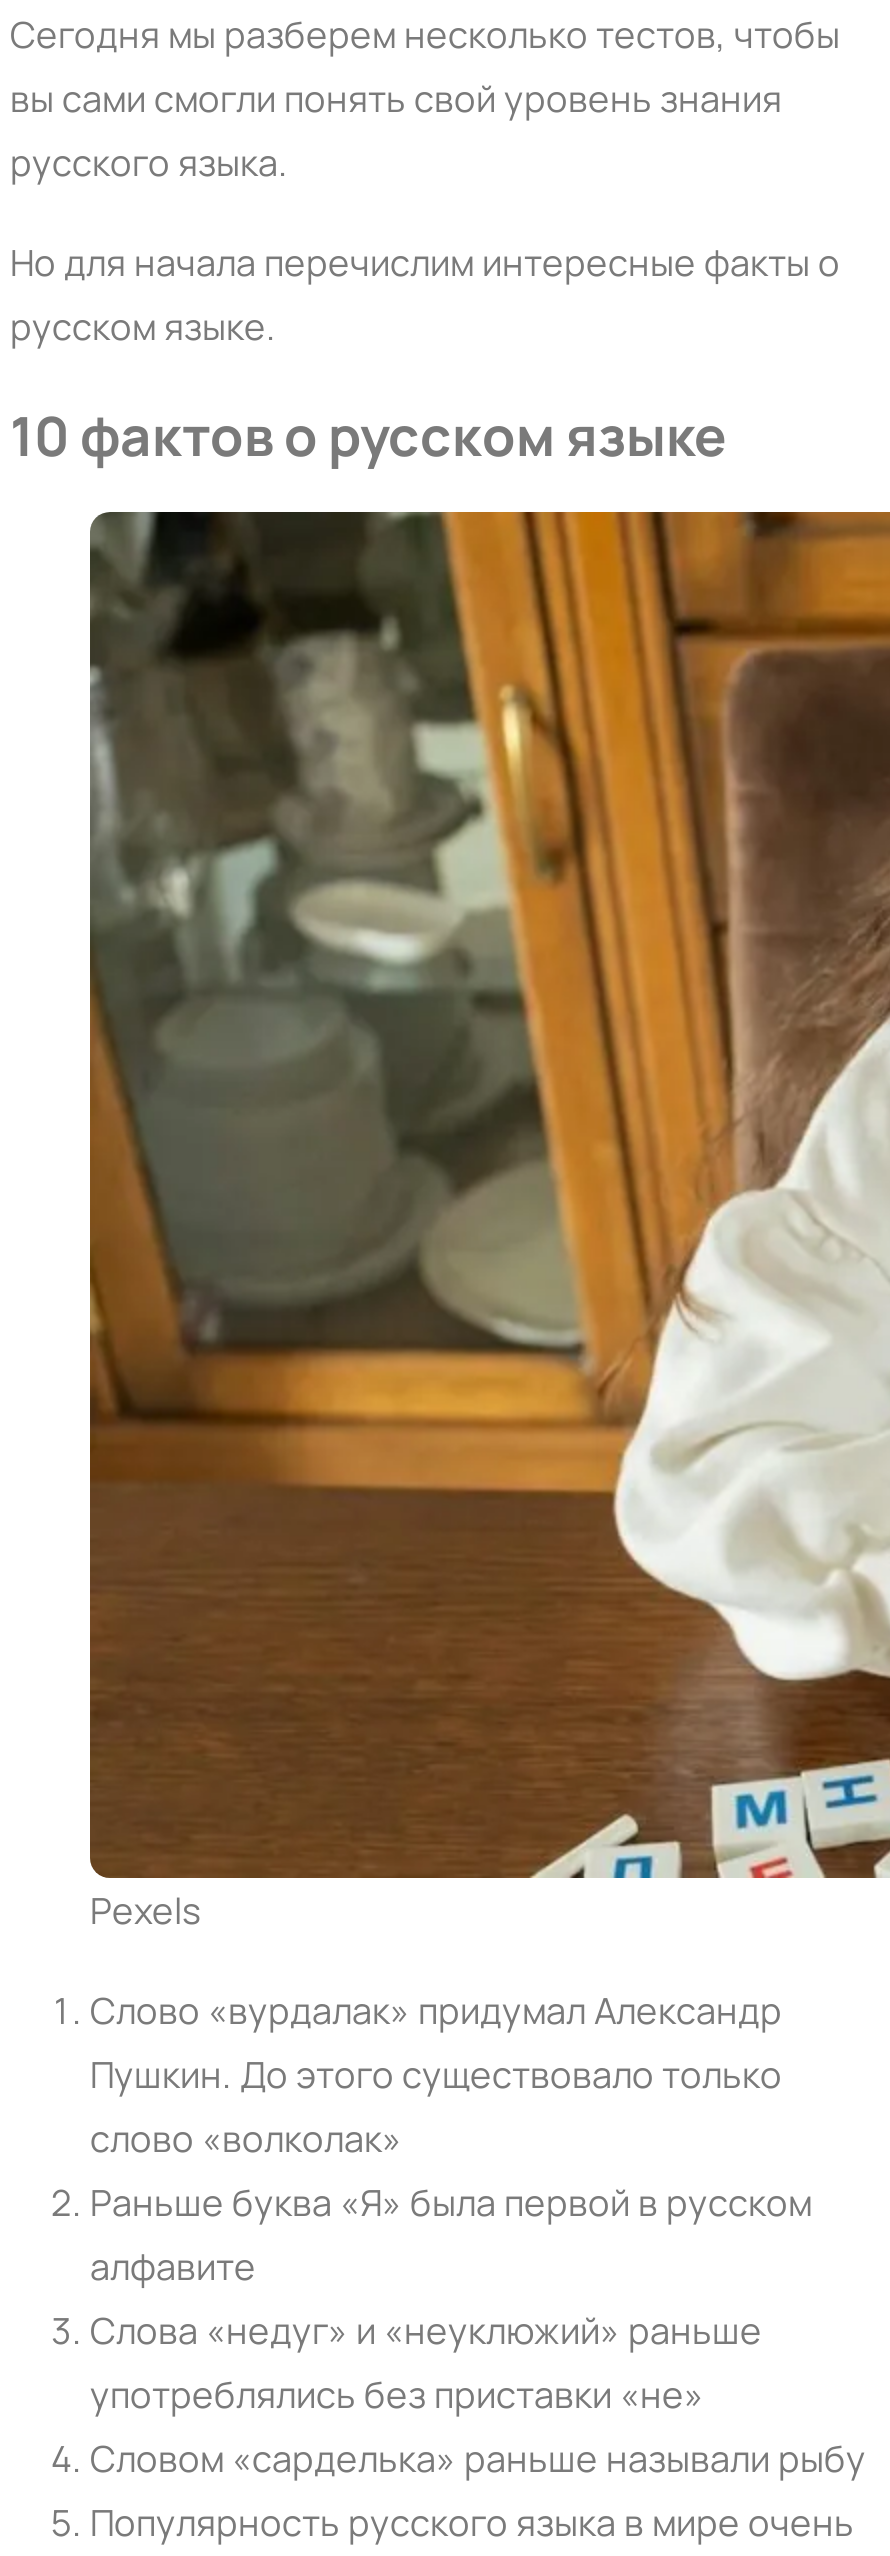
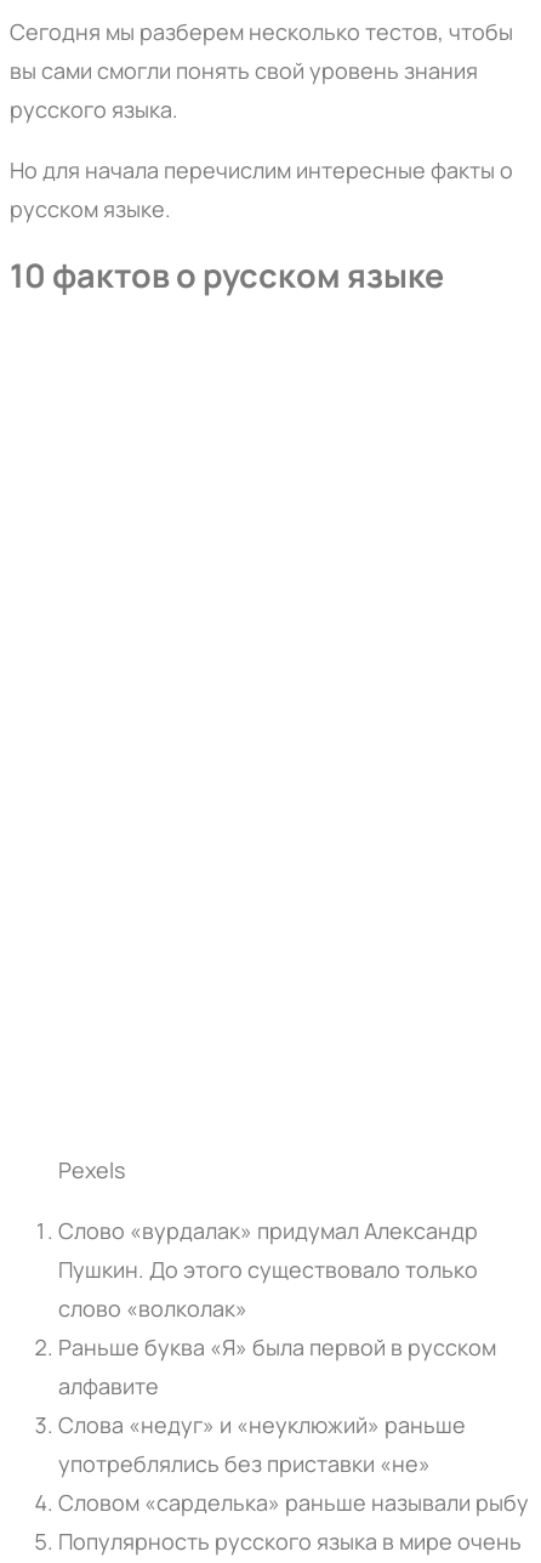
- [image]
